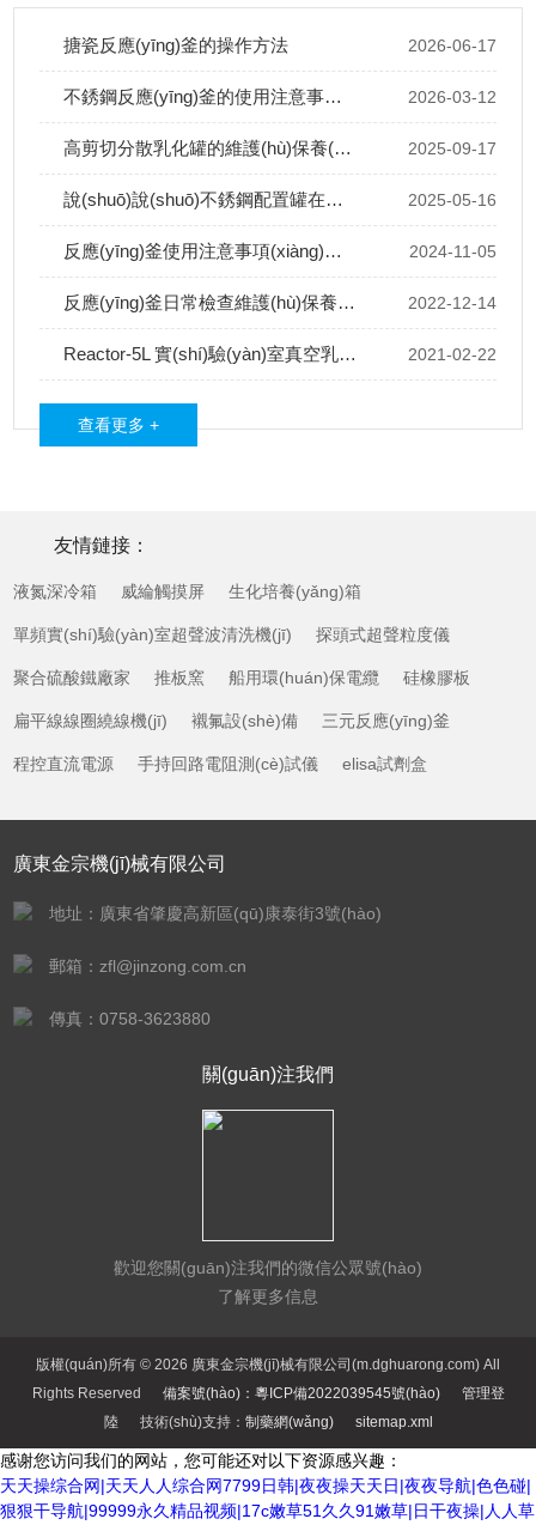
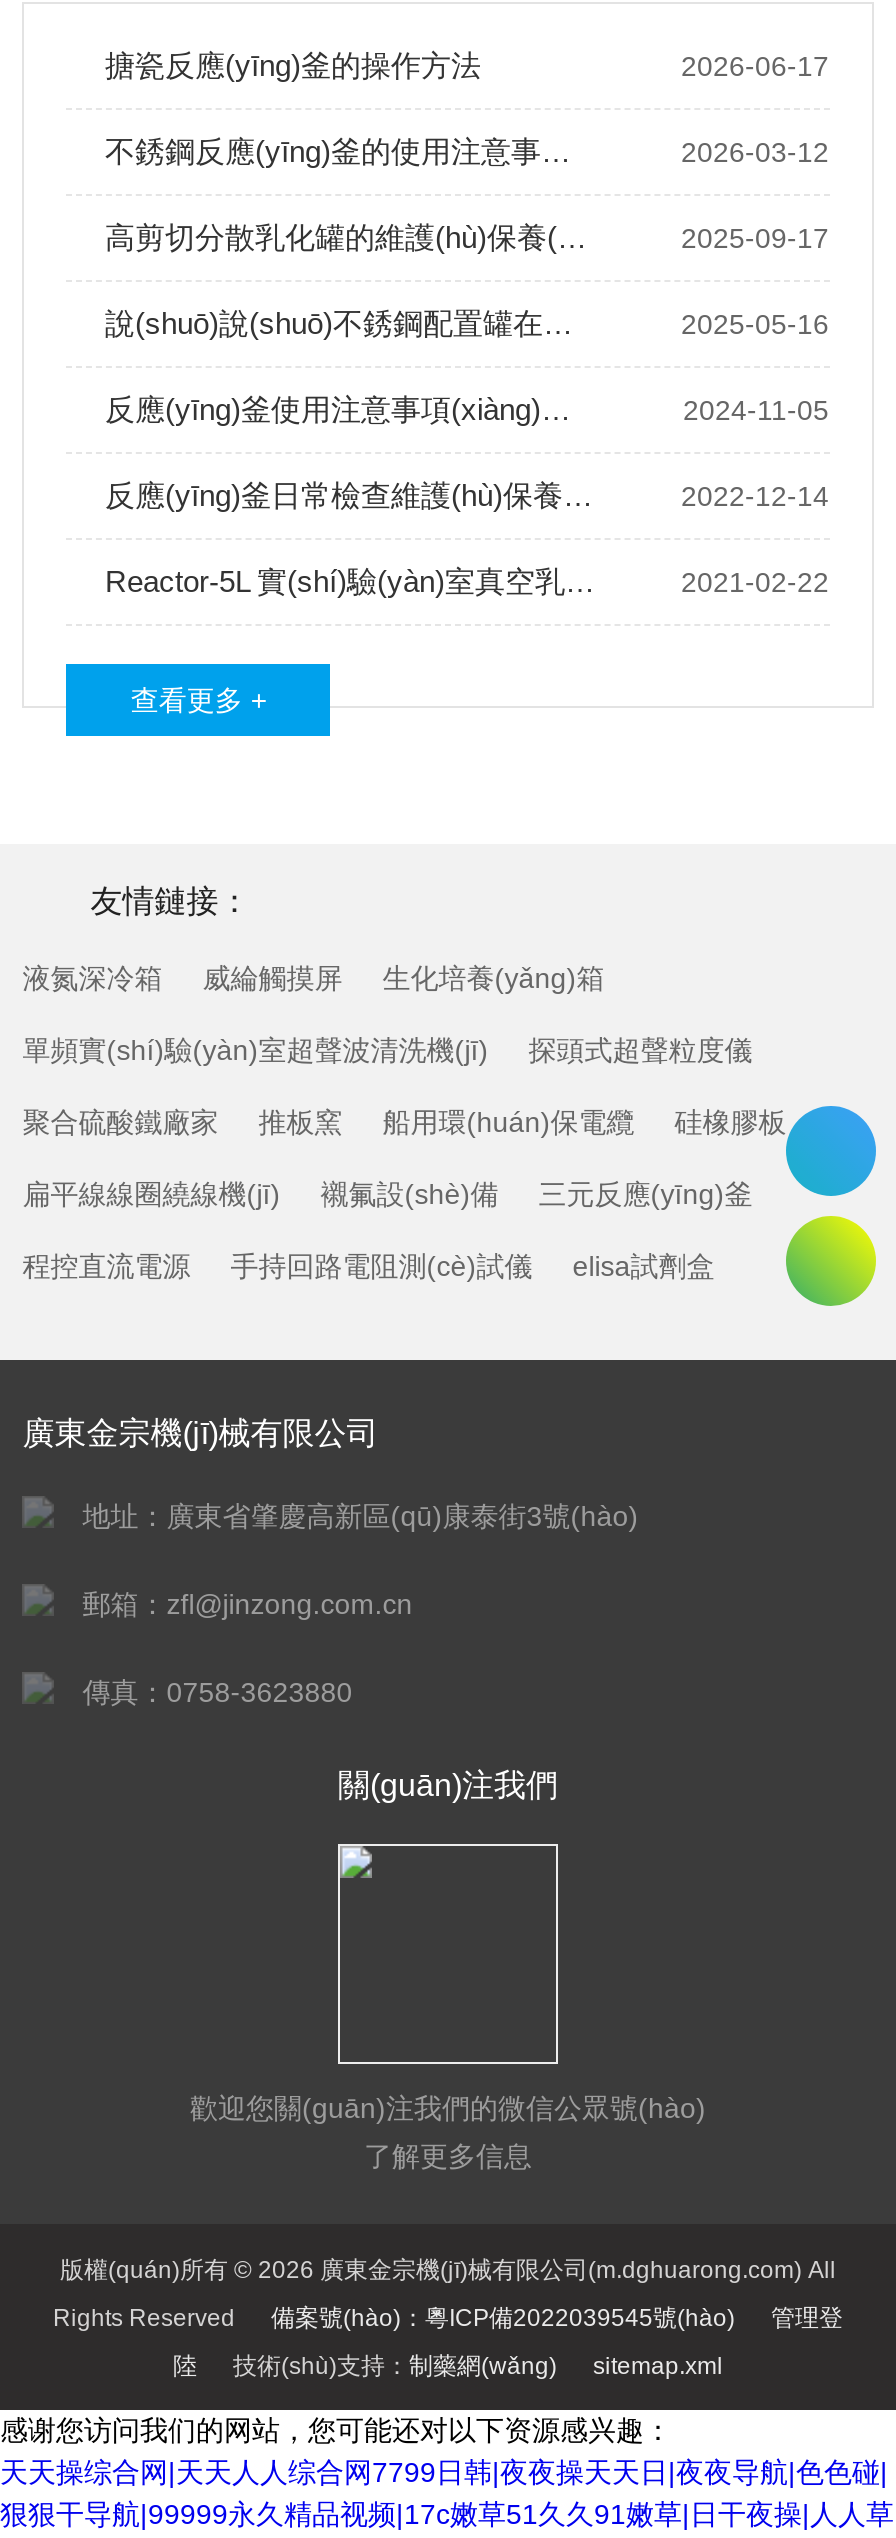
+ [image]

+ [image]
